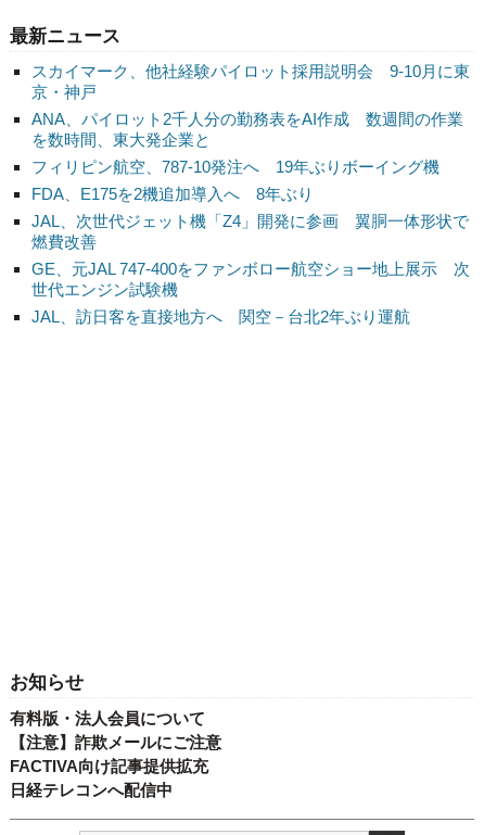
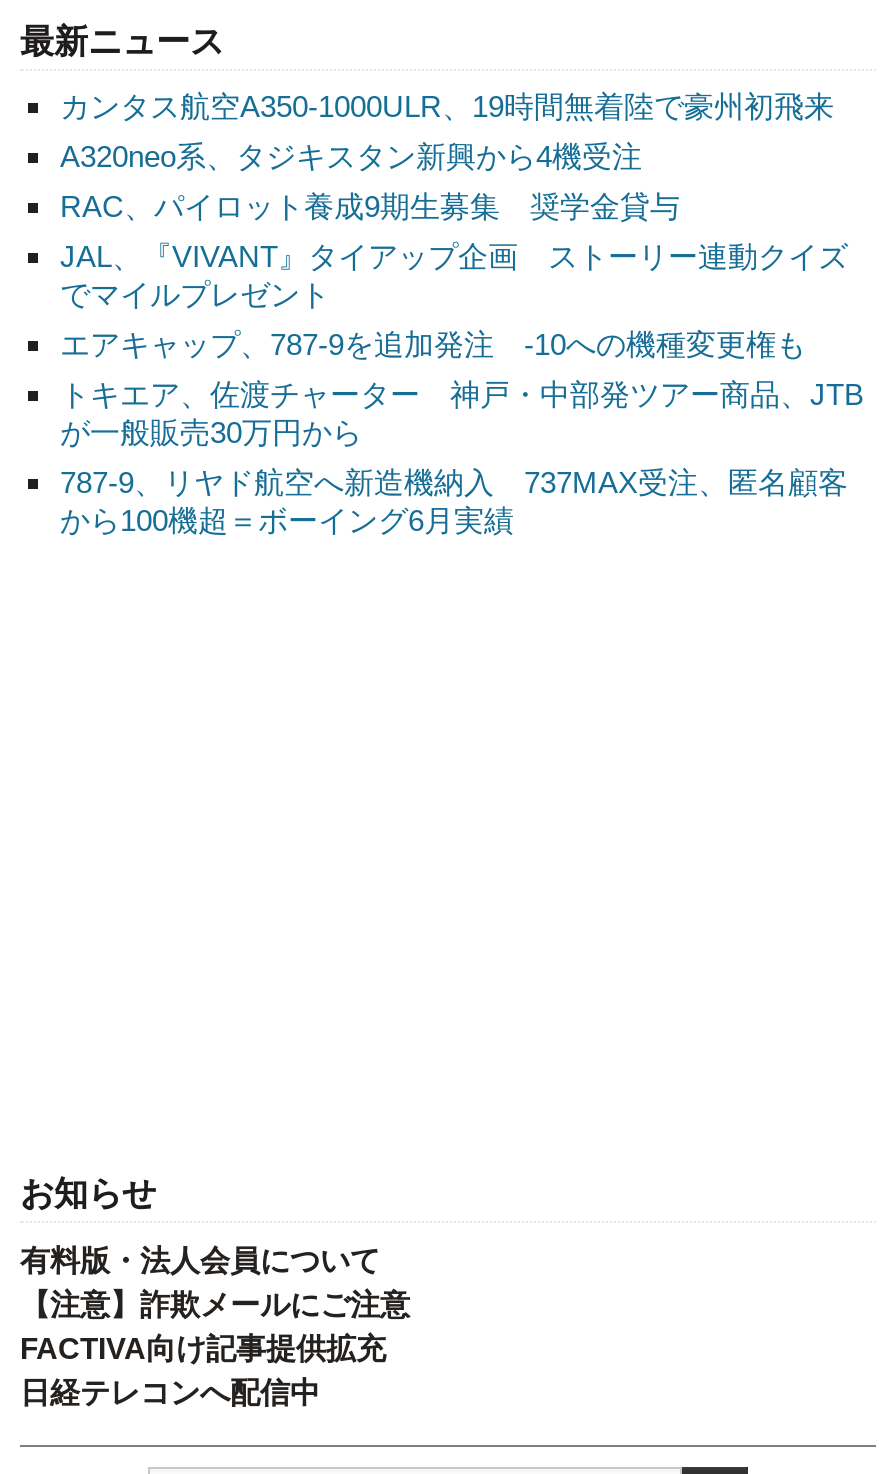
- スカイマーク、他社経験パイロット採用説明会 9-10月に東
- 京・神戸
+ カンタス航空A350-1000ULR、19時間無着陸で豪州初飛来

- ANA、パイロット2千人分の勤務表をAI作成 数週間の作業
- を数時間、東大発企業と
+ A320neo系、タジキスタン新興から4機受注

- フィリピン航空、787-10発注へ 19年ぶりボーイング機
+ RAC、パイロット養成9期生募集 奨学金貸与

- FDA、E175を2機追加導入へ 8年ぶり
+ JAL、『VIVANT』タイアップ企画 ストーリー連動クイズ
+ でマイルプレゼント

- JAL、次世代ジェット機「Z4」開発に参画 翼胴一体形状で
- 燃費改善
+ エアキャップ、787-9を追加発注 -10への機種変更権も

- GE、元JAL 747-400をファンボロー航空ショー地上展示 次
- 世代エンジン試験機
+ トキエア、佐渡チャーター 神戸・中部発ツアー商品、JTB
+ が一般販売30万円から

- JAL、訪日客を直接地方へ 関空－台北2年ぶり運航
+ 787-9、リヤド航空へ新造機納入 737MAX受注、匿名顧客
+ から100機超＝ボーイング6月実績
